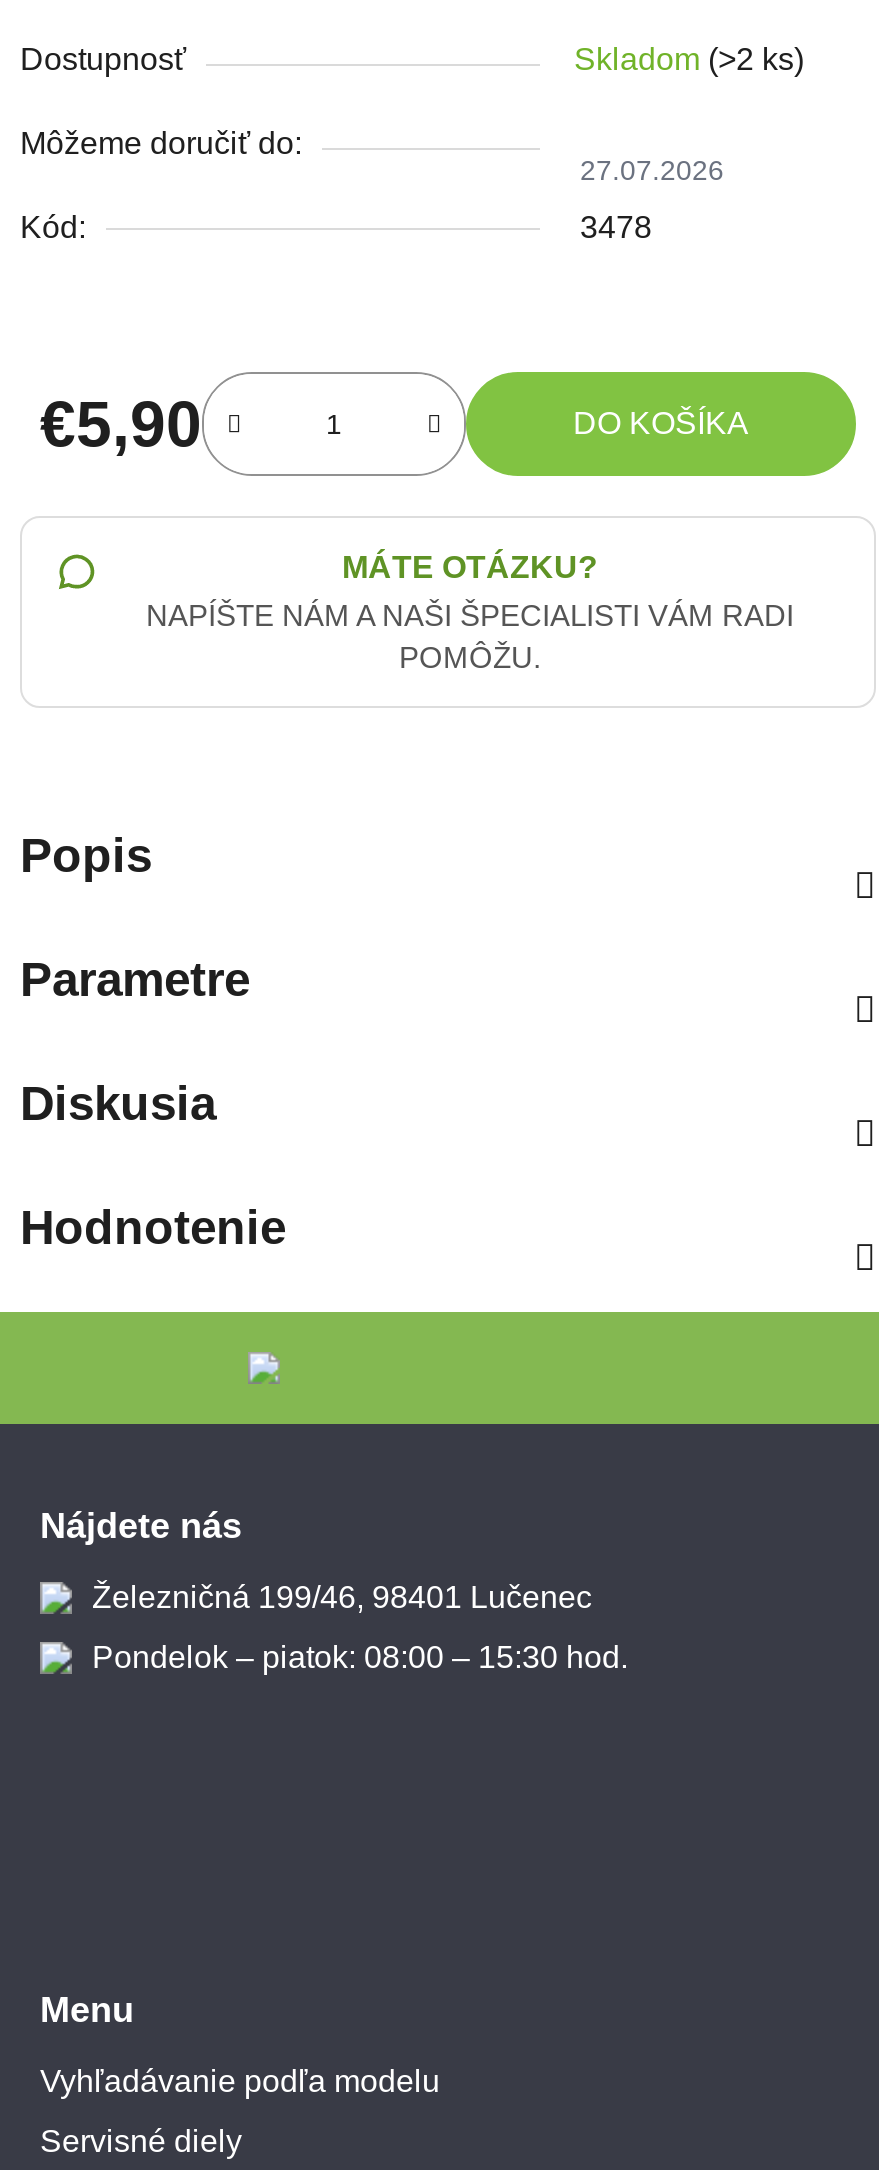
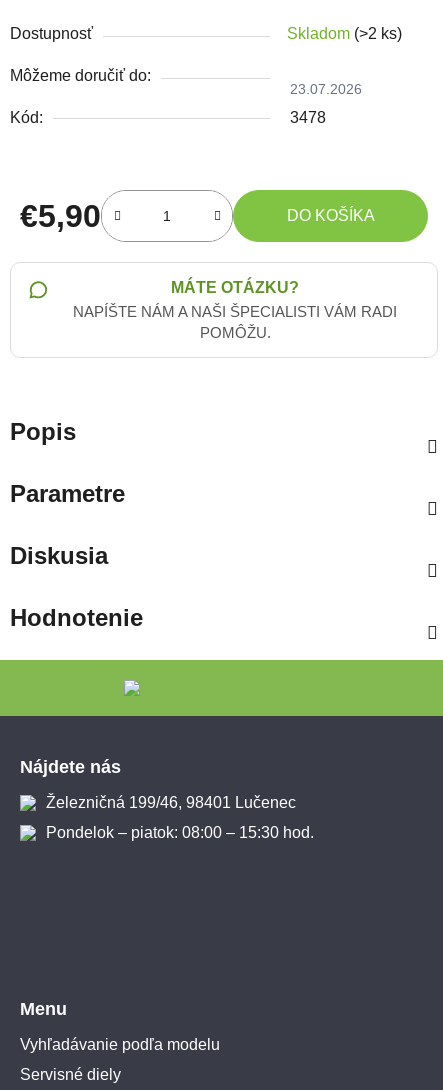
- 27.07.2026
+ 23.07.2026
